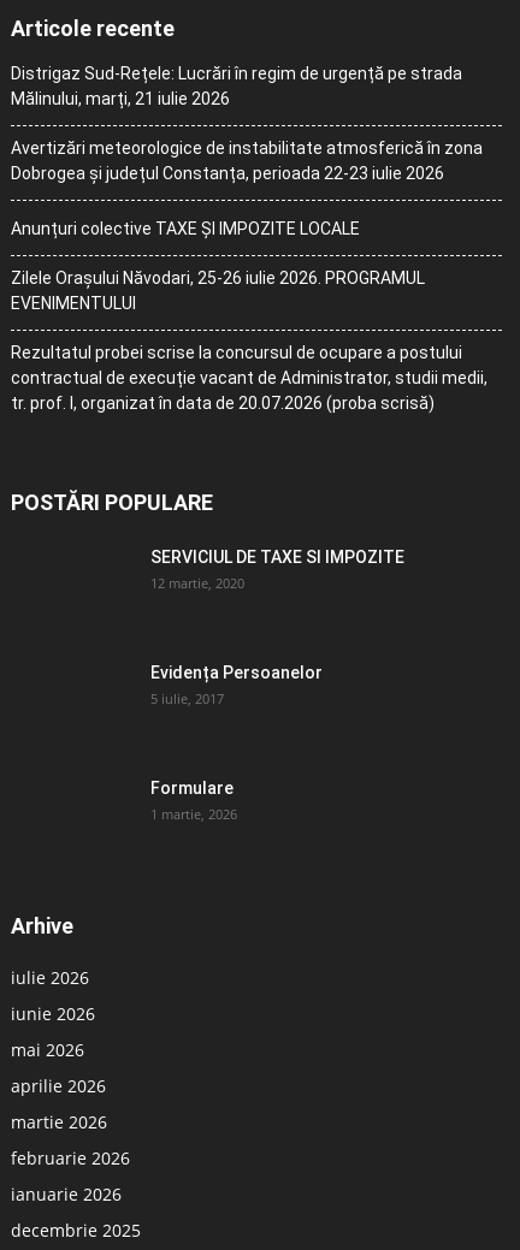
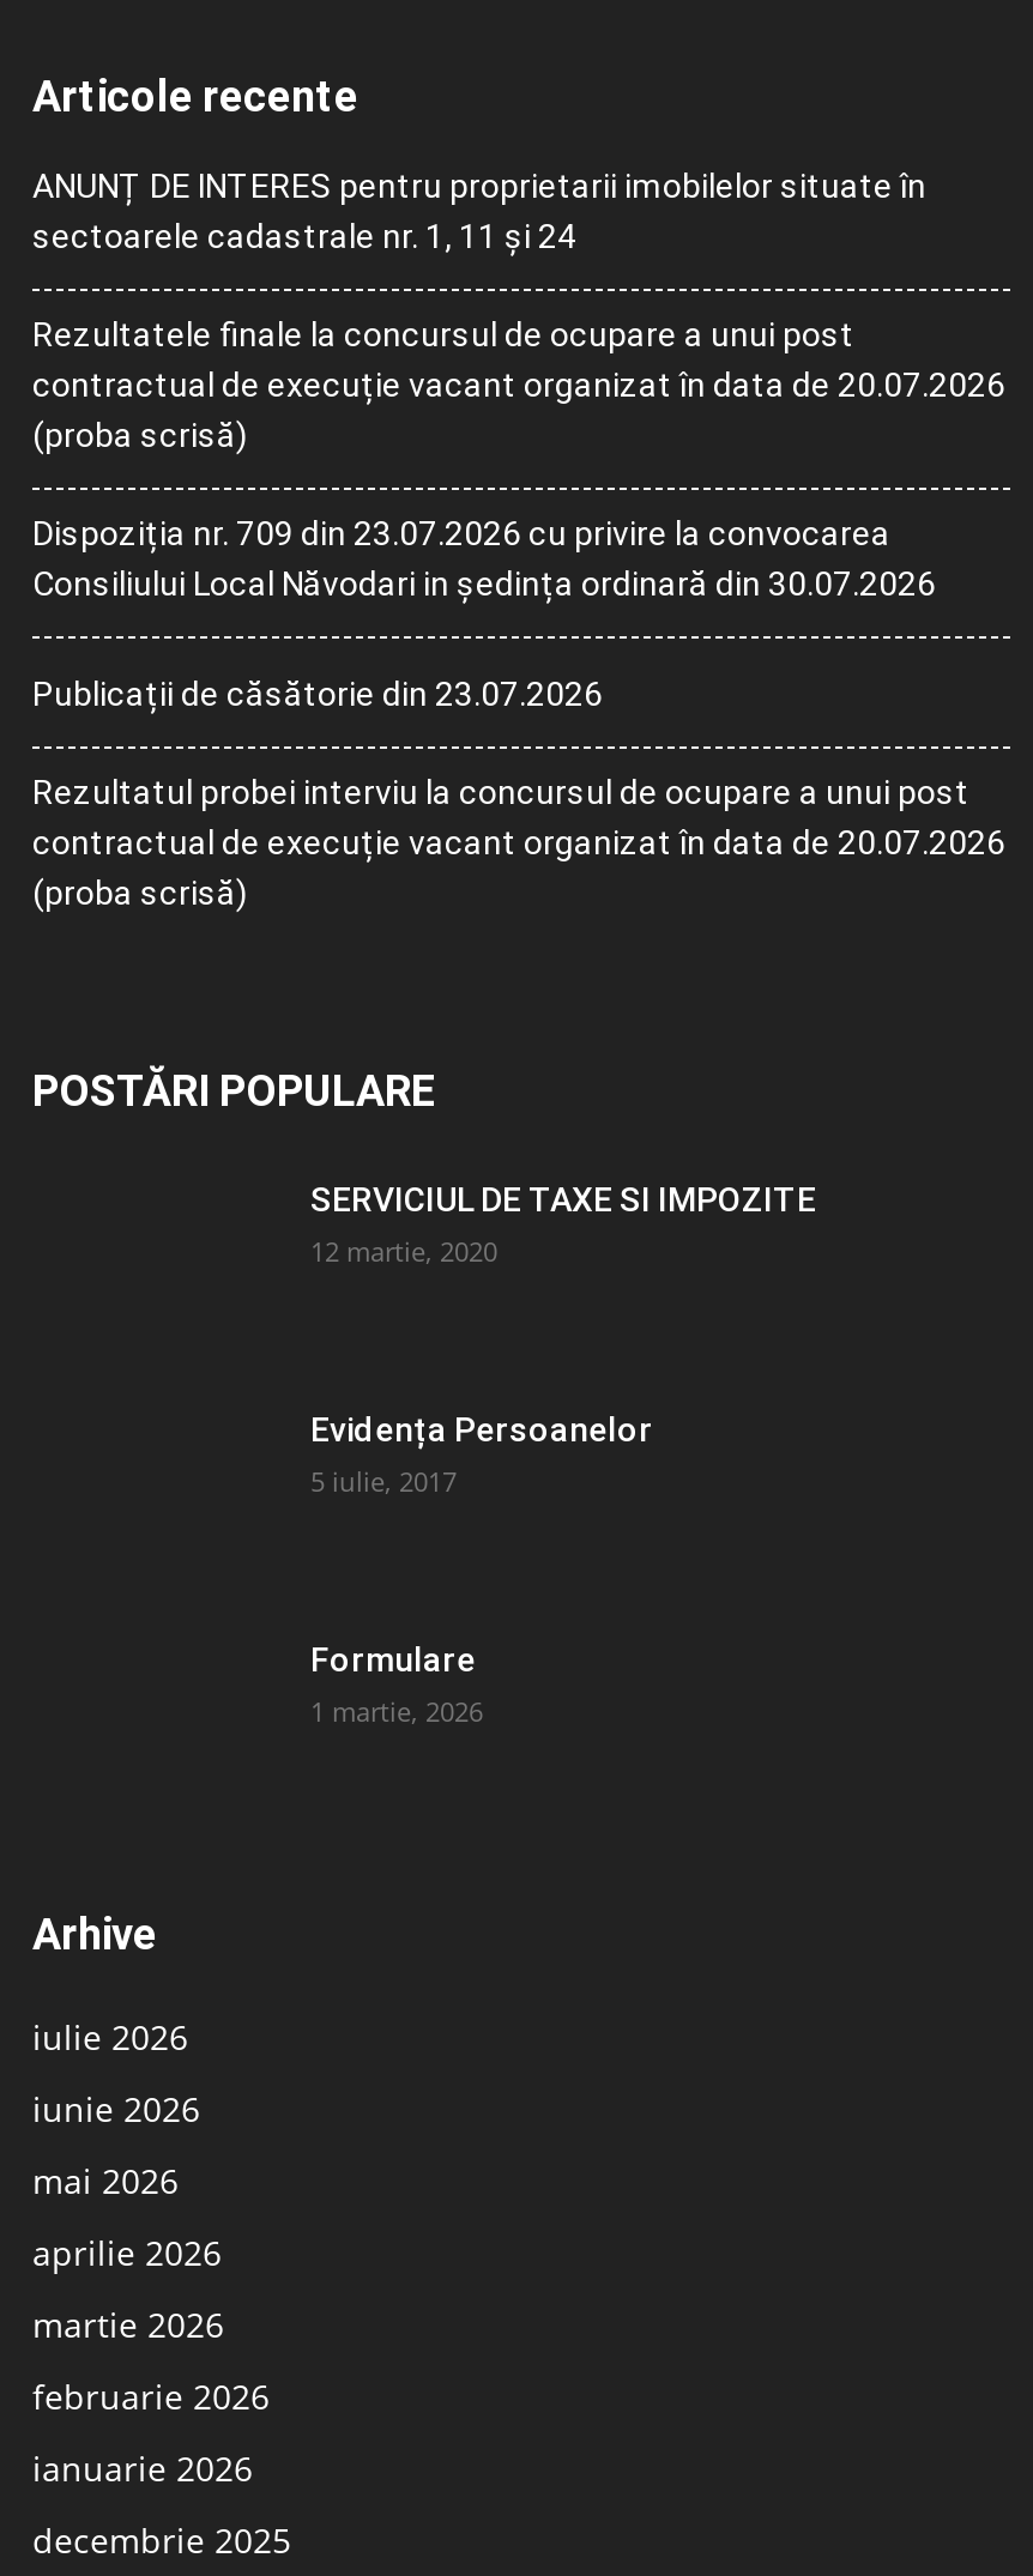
- Distrigaz Sud-Rețele: Lucrări în regim de urgență pe strada
- Mălinului, marți, 21 iulie 2026
+ ANUNȚ DE INTERES pentru proprietarii imobilelor situate în
+ sectoarele cadastrale nr. 1, 11 și 24

- Avertizări meteorologice de instabilitate atmosferică în zona
- Dobrogea și județul Constanța, perioada 22-23 iulie 2026
+ Rezultatele finale la concursul de ocupare a unui post
+ contractual de execuție vacant organizat în data de 20.07.2026
+ (proba scrisă)

- Anunțuri colective TAXE ȘI IMPOZITE LOCALE
+ Dispoziția nr. 709 din 23.07.2026 cu privire la convocarea
+ Consiliului Local Năvodari in ședința ordinară din 30.07.2026

- Zilele Orașului Năvodari, 25-26 iulie 2026. PROGRAMUL
- EVENIMENTULUI
+ Publicații de căsătorie din 23.07.2026

- Rezultatul probei scrise la concursul de ocupare a postului
- contractual de execuție vacant de Administrator, studii medii,
- tr. prof. I, organizat în data de 20.07.2026 (proba scrisă)
+ Rezultatul probei interviu la concursul de ocupare a unui post
+ contractual de execuție vacant organizat în data de 20.07.2026
+ (proba scrisă)
